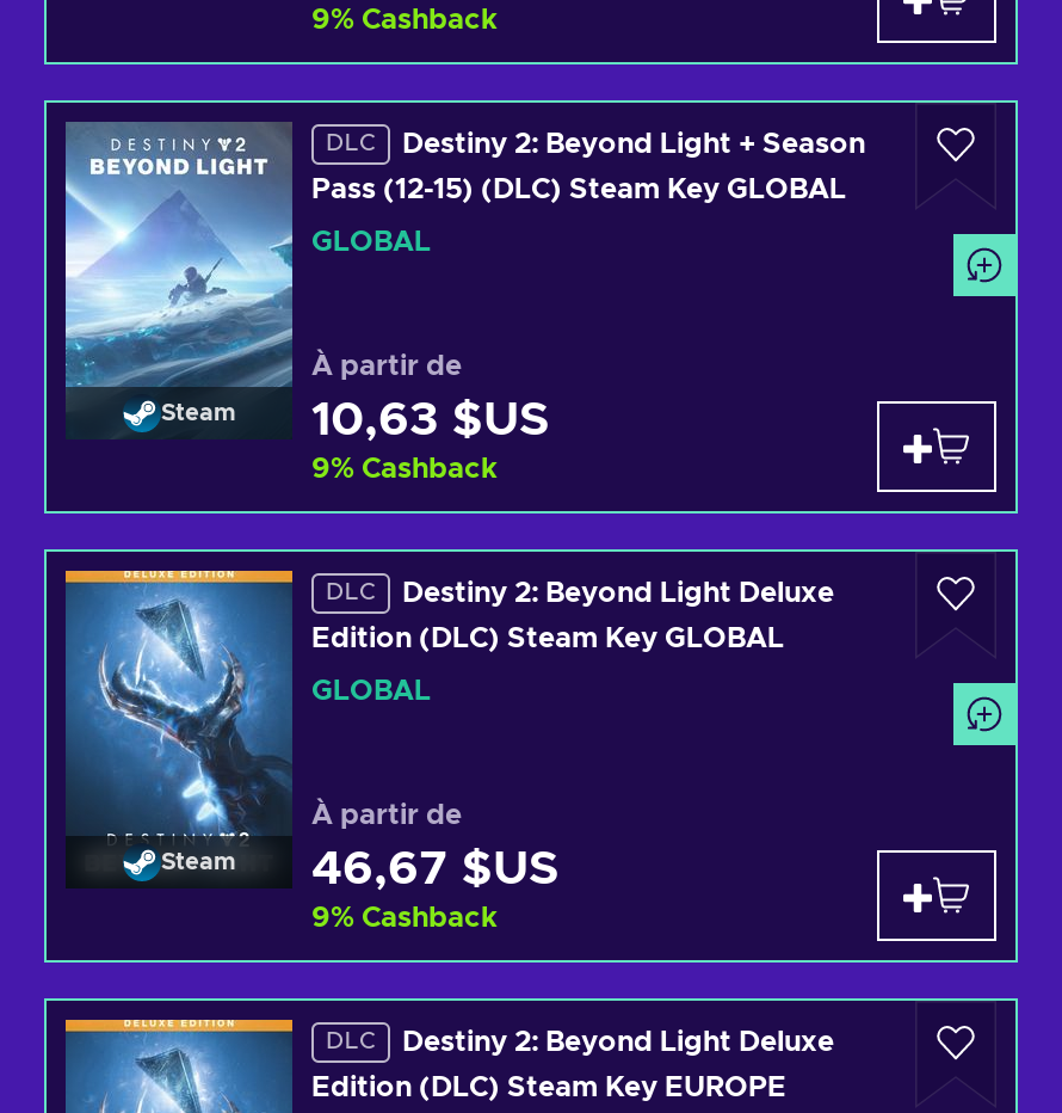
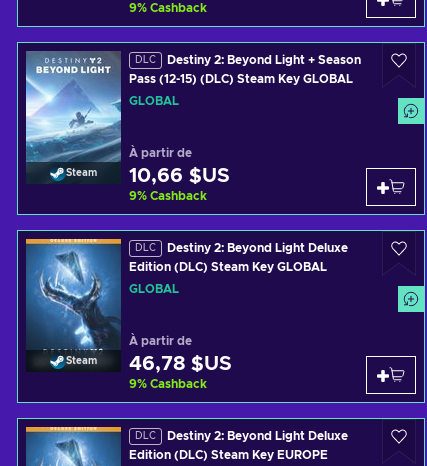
- 10,63 $US
+ 10,66 $US

- 46,67 $US
+ 46,78 $US
